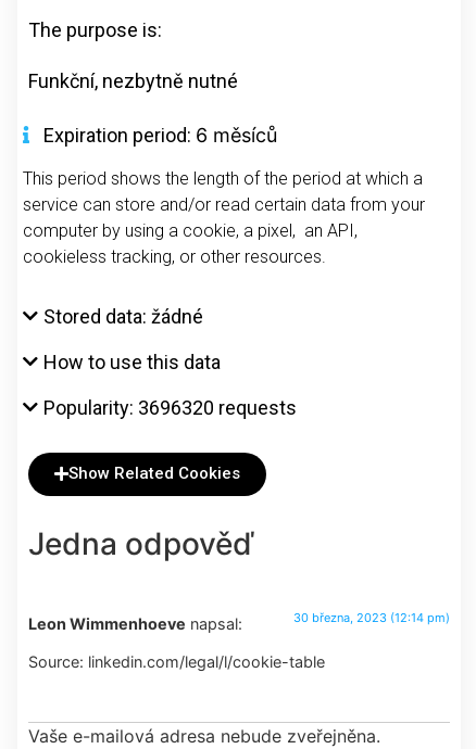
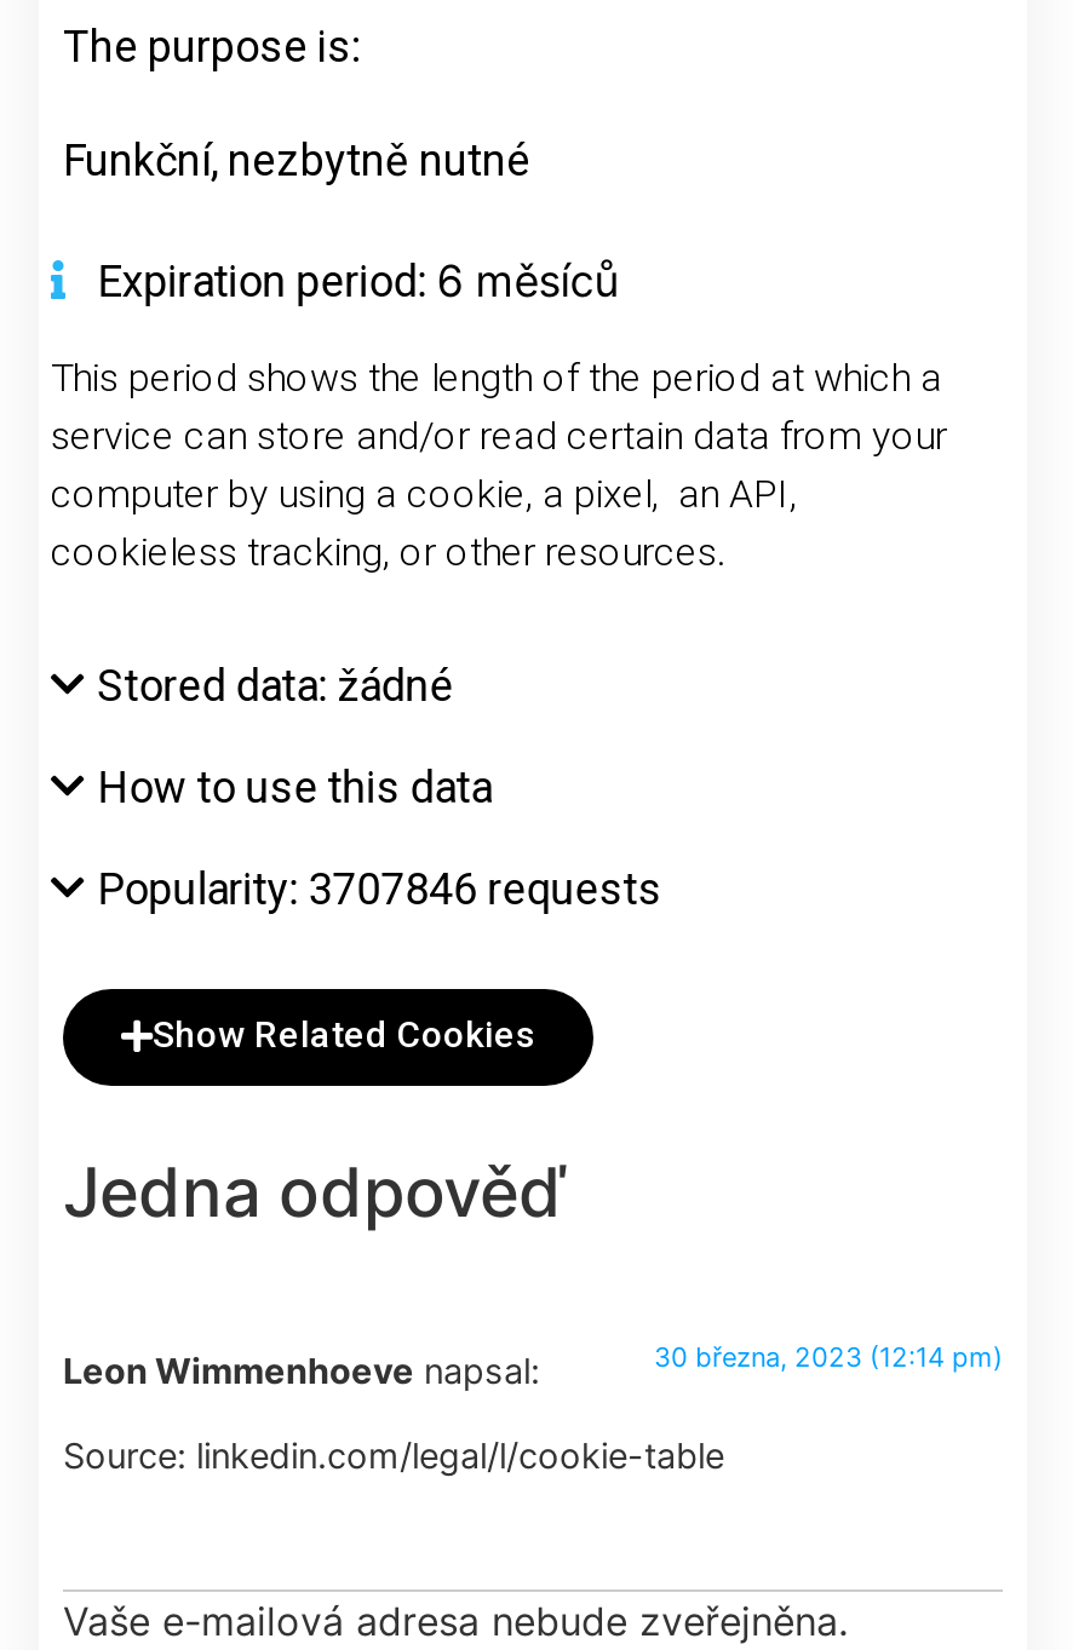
- Popularity: 3696320 requests
+ Popularity: 3707846 requests
